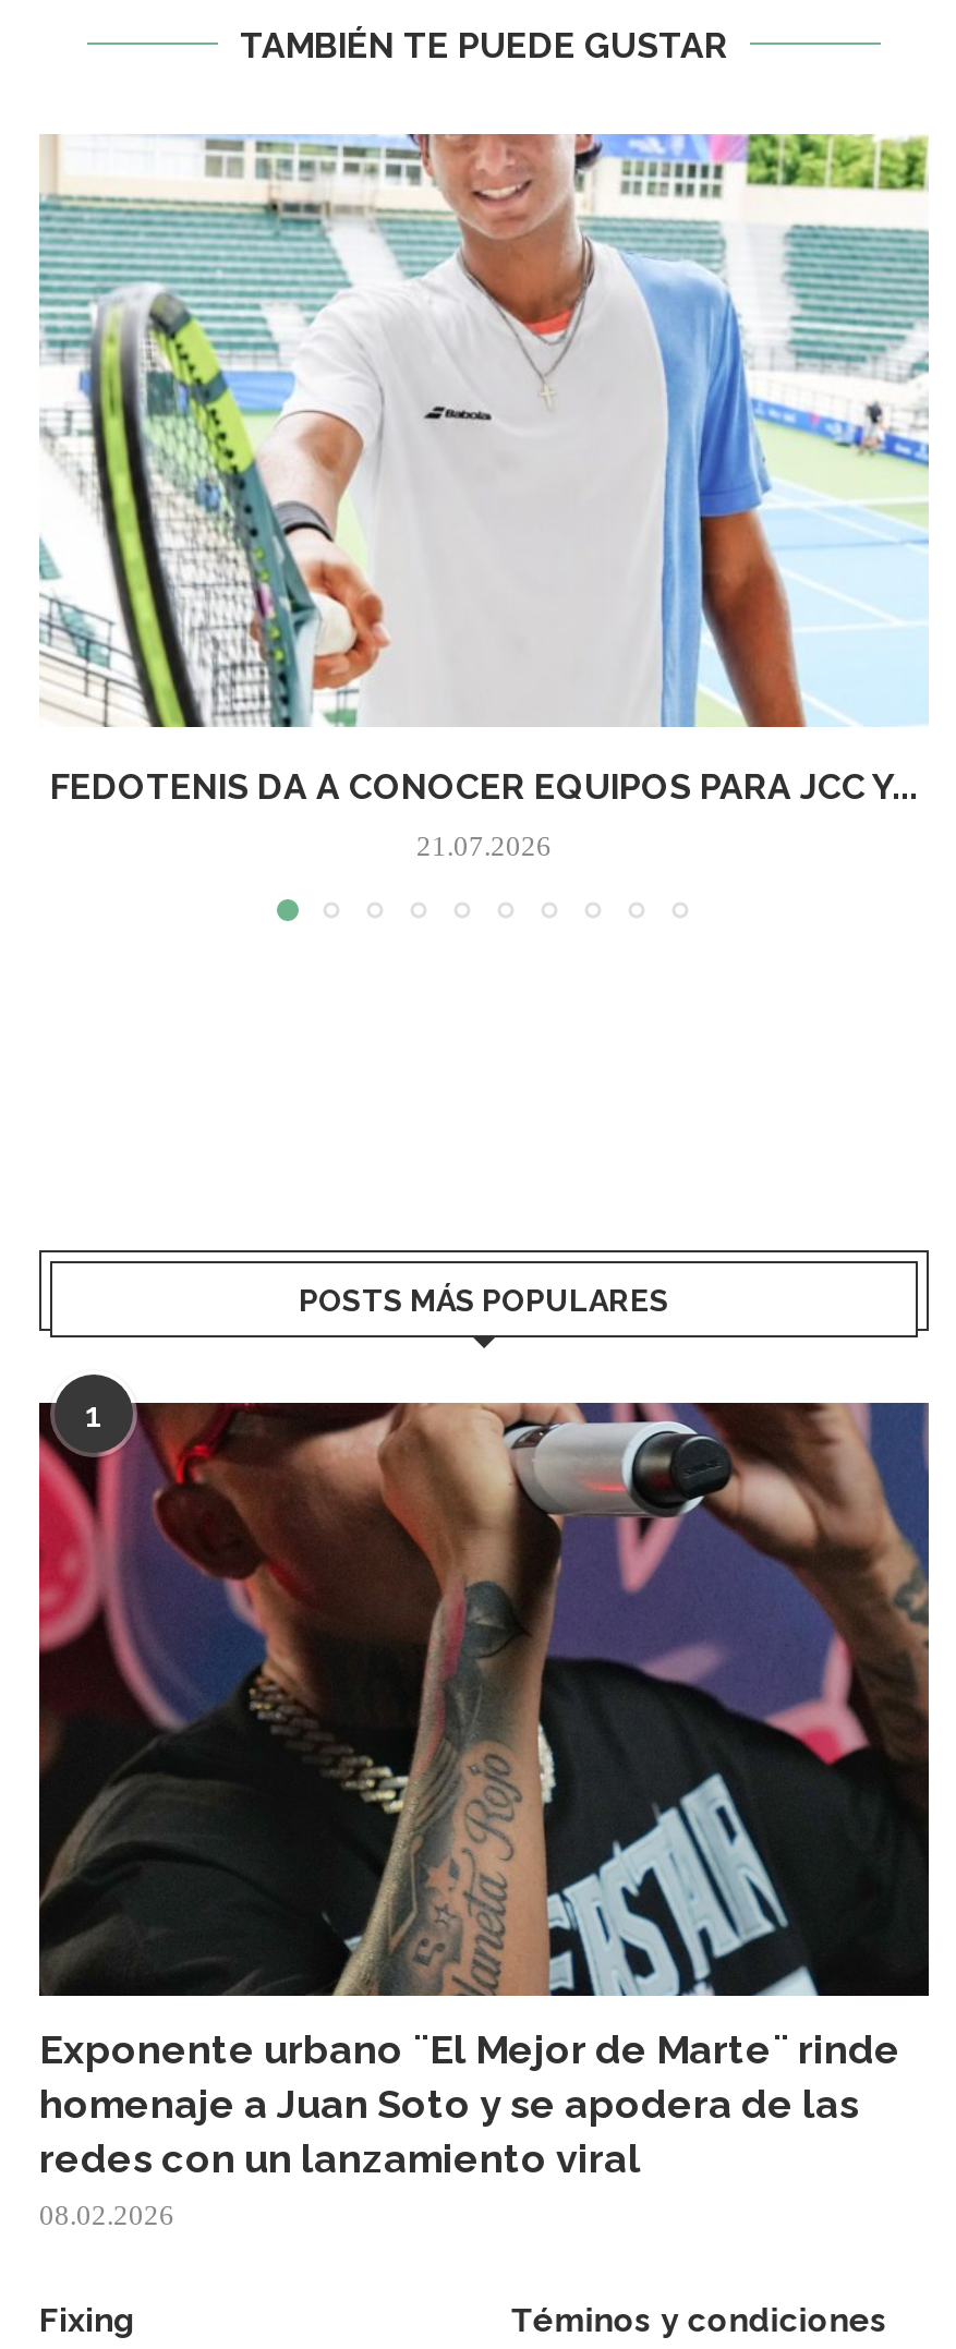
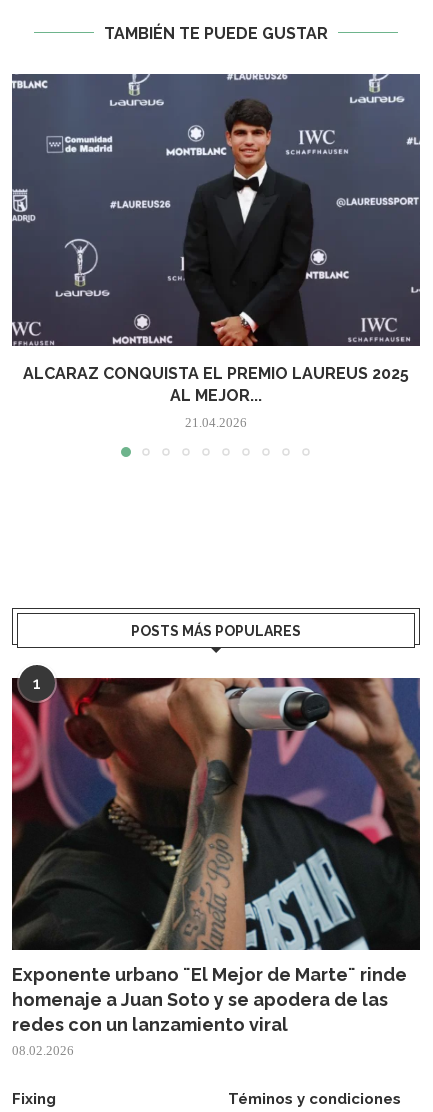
- [image]
- FEDOTENIS DA A CONOCER EQUIPOS PARA JCC Y...
+ [image]
+ ALCARAZ CONQUISTA EL PREMIO LAUREUS 2025
+ AL MEJOR...

- 21.07.2026
+ 21.04.2026
